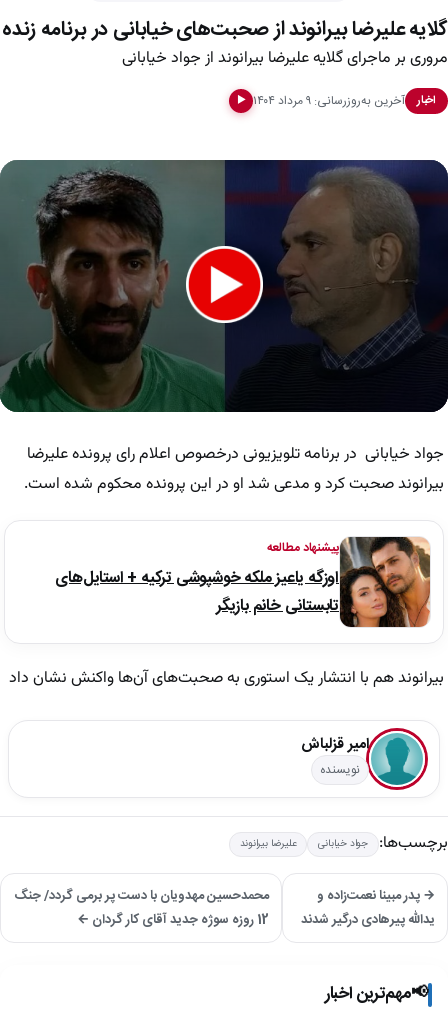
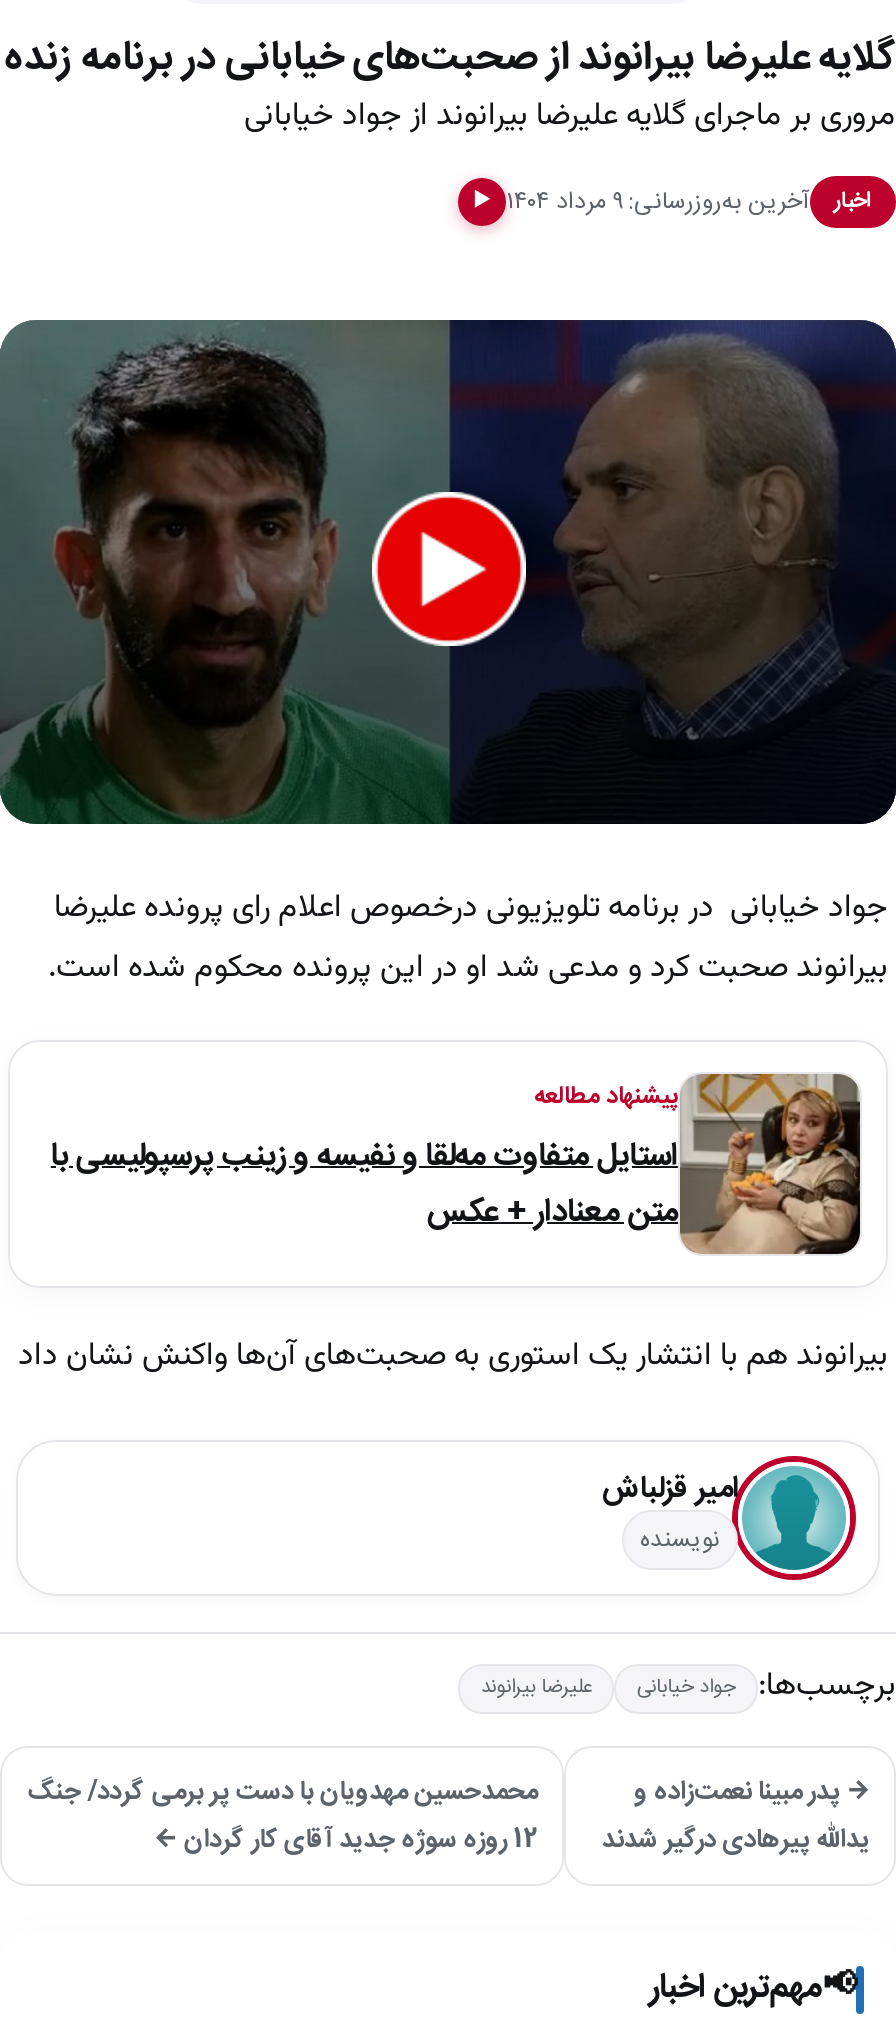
- [image]
- اوزگه یاعیز ملکه خوشپوشی ترکیه + استایل‌های
- تابستانی خانم بازیگر
+ [image]
+ استایل متفاوت مه‌لقا و نفیسه و زینب پرسپولیسی با
+ متن معنادار + عکس
